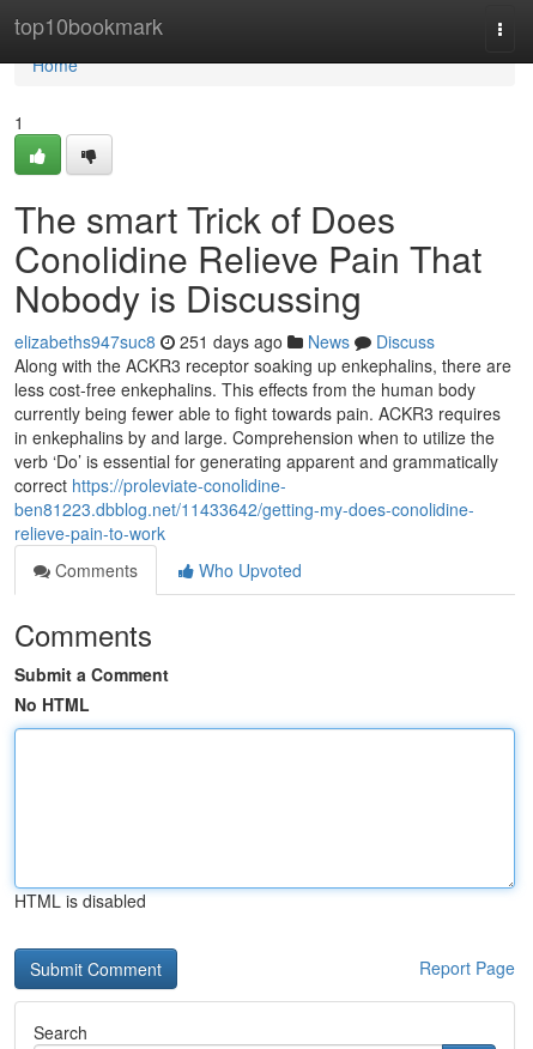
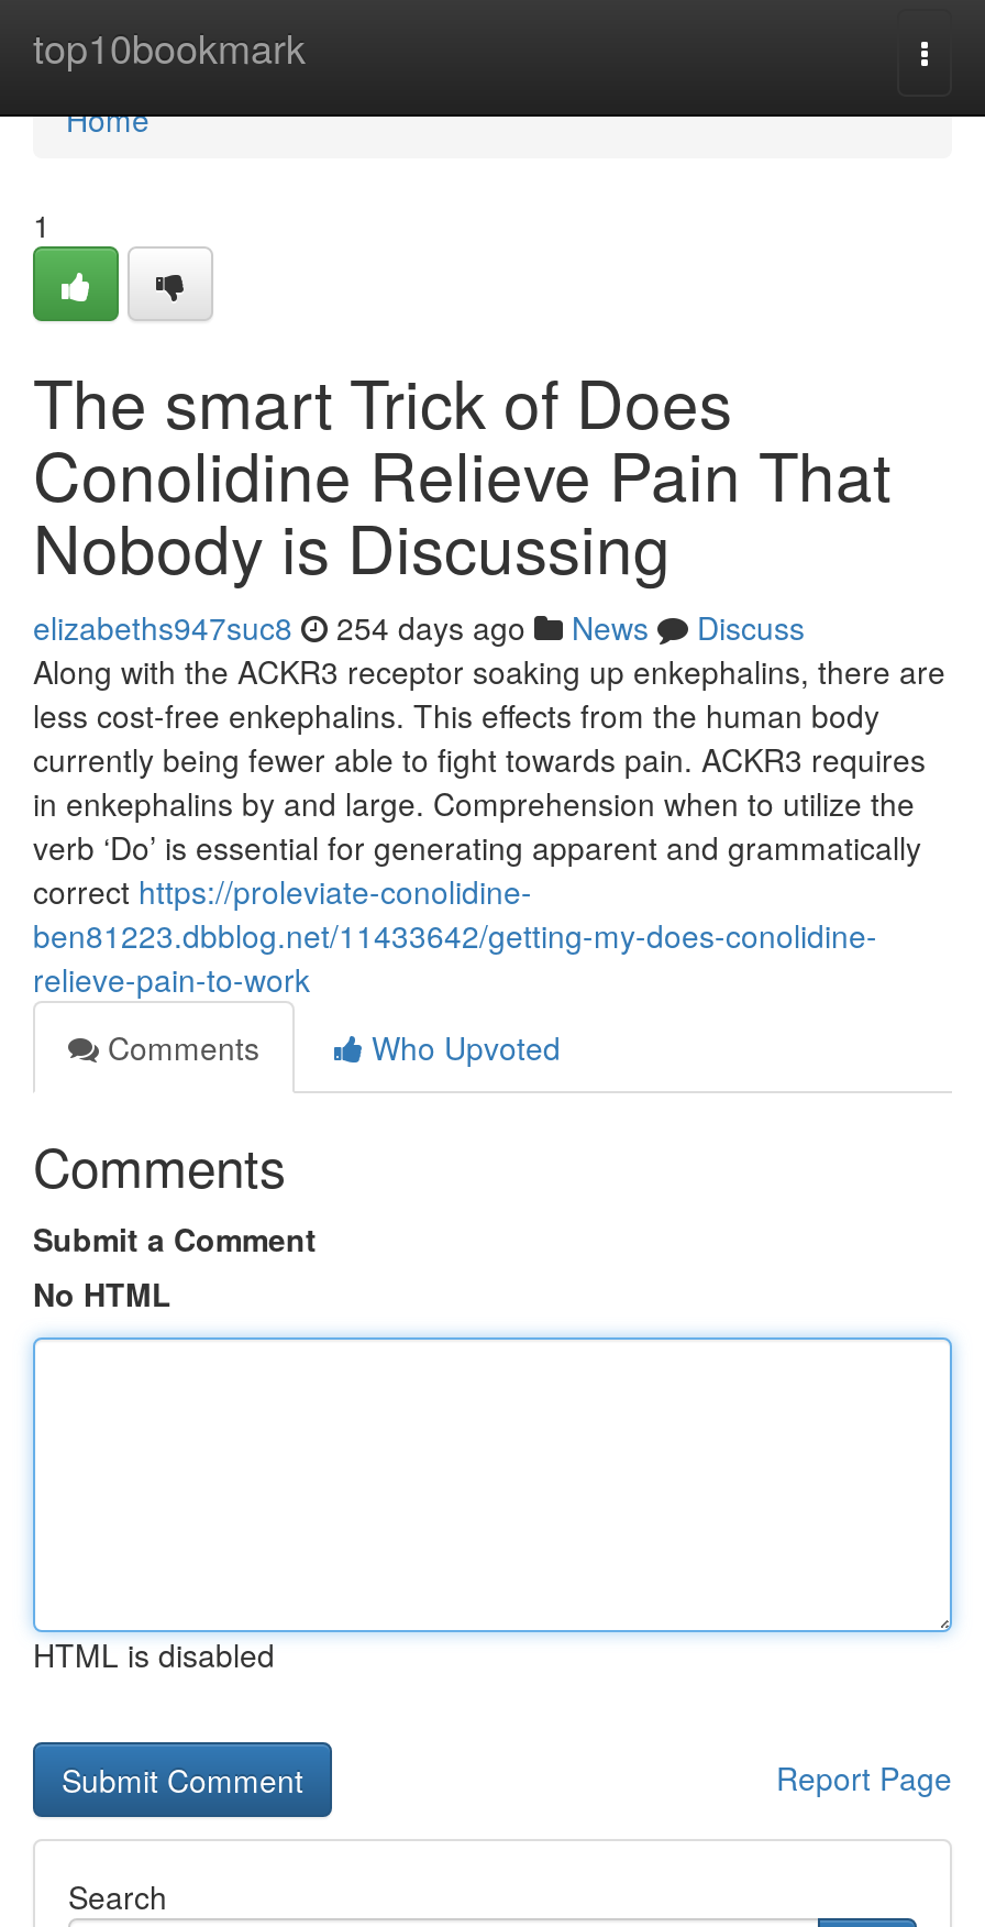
- elizabeths947suc8 251 days ago News Discuss
+ elizabeths947suc8 254 days ago News Discuss
